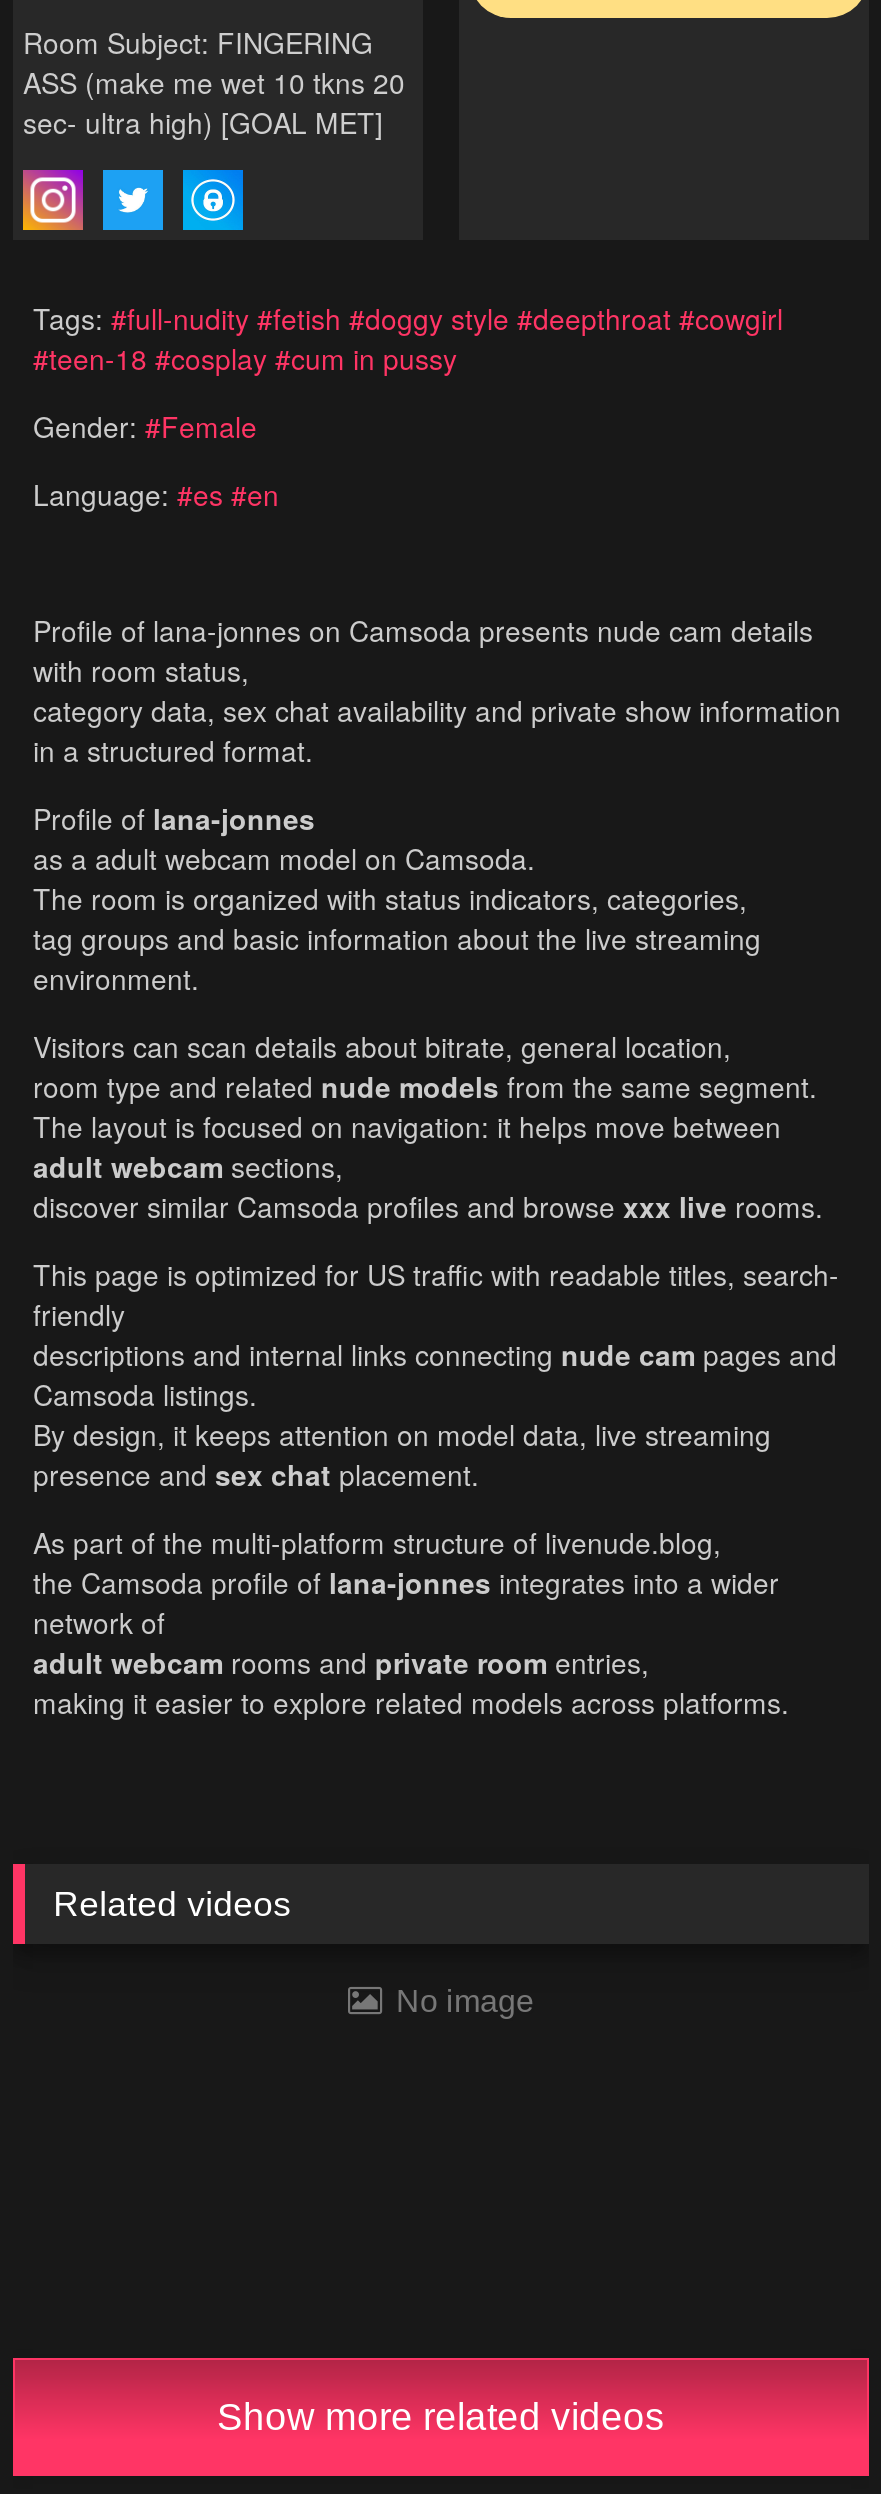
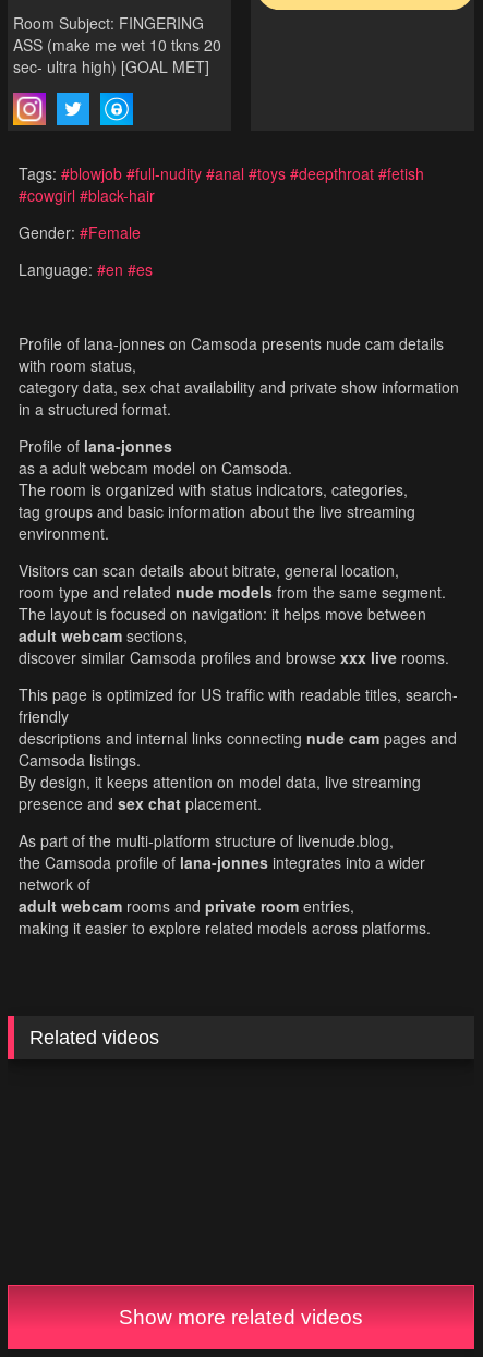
- Tags: #full-nudity #fetish #doggy style #deepthroat #cowgirl
- #teen-18 #cosplay #cum in pussy
+ Tags: #blowjob #full-nudity #anal #toys #deepthroat #fetish
+ #cowgirl #black-hair

- Language: #es #en
+ Language: #en #es

- No image
